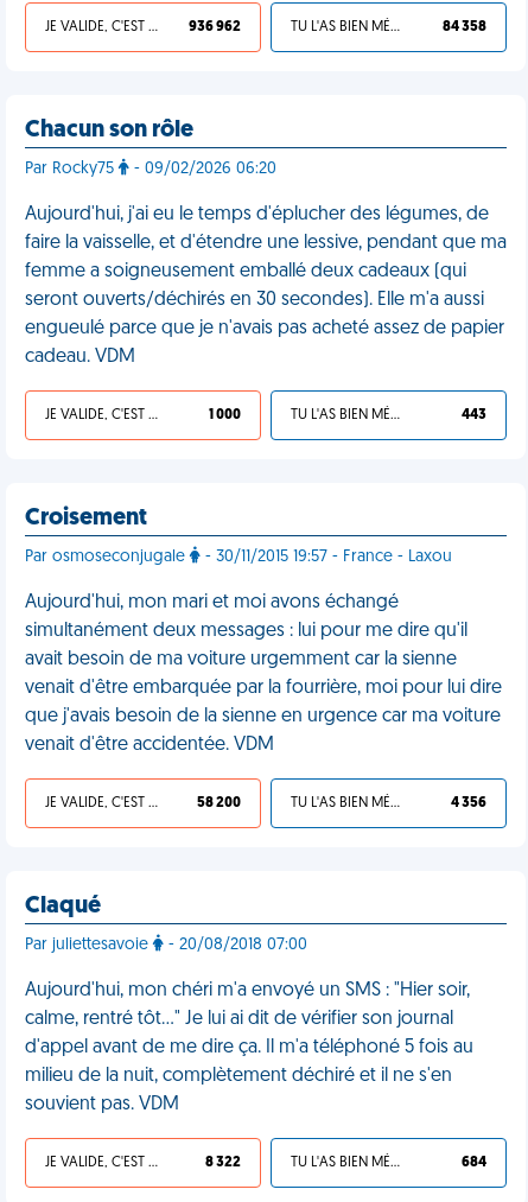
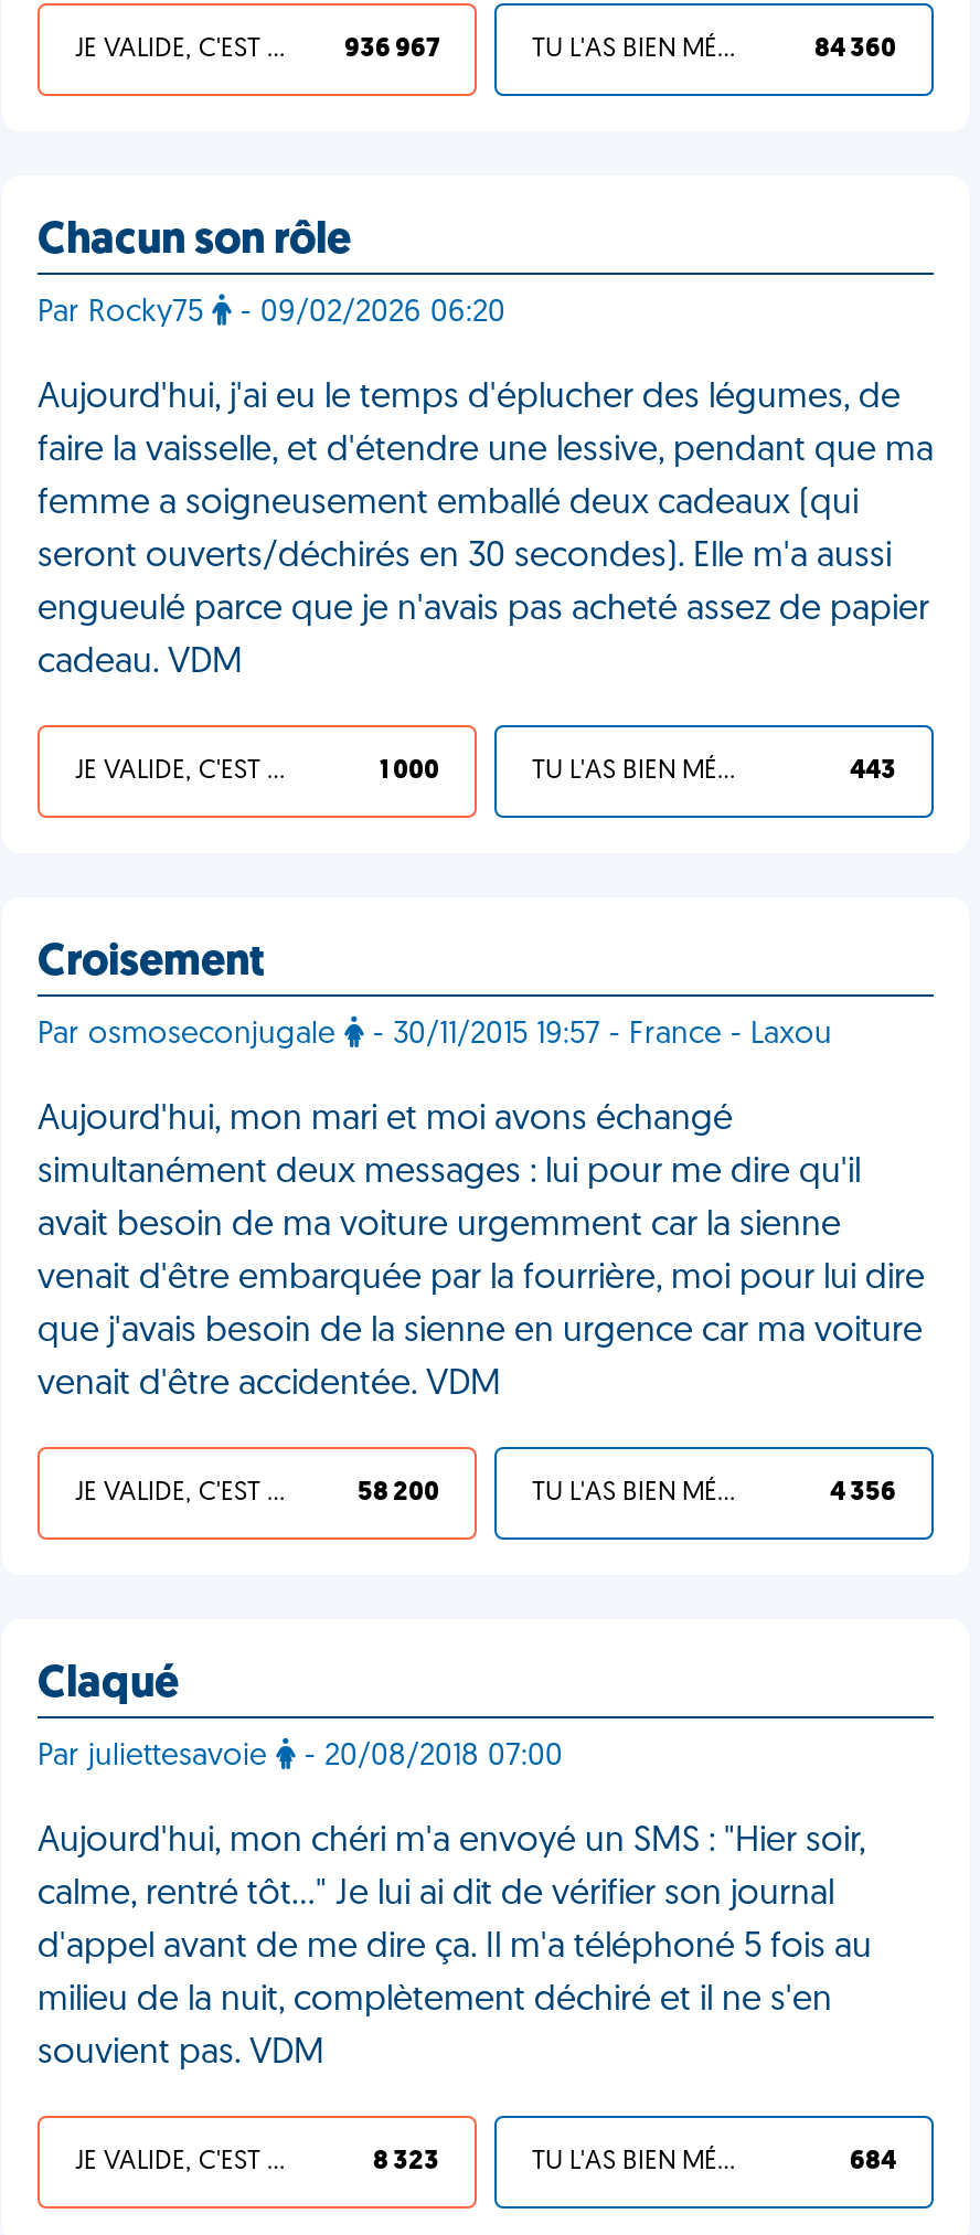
- 936 962
+ 936 967

- 84 358
+ 84 360

- 8 322
+ 8 323
